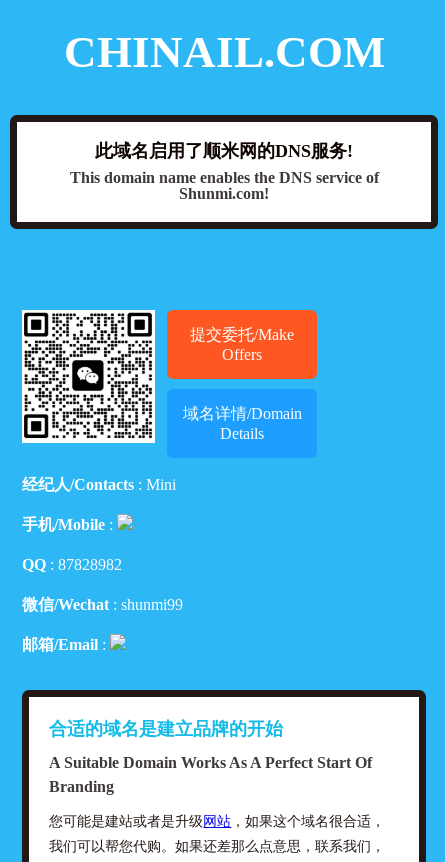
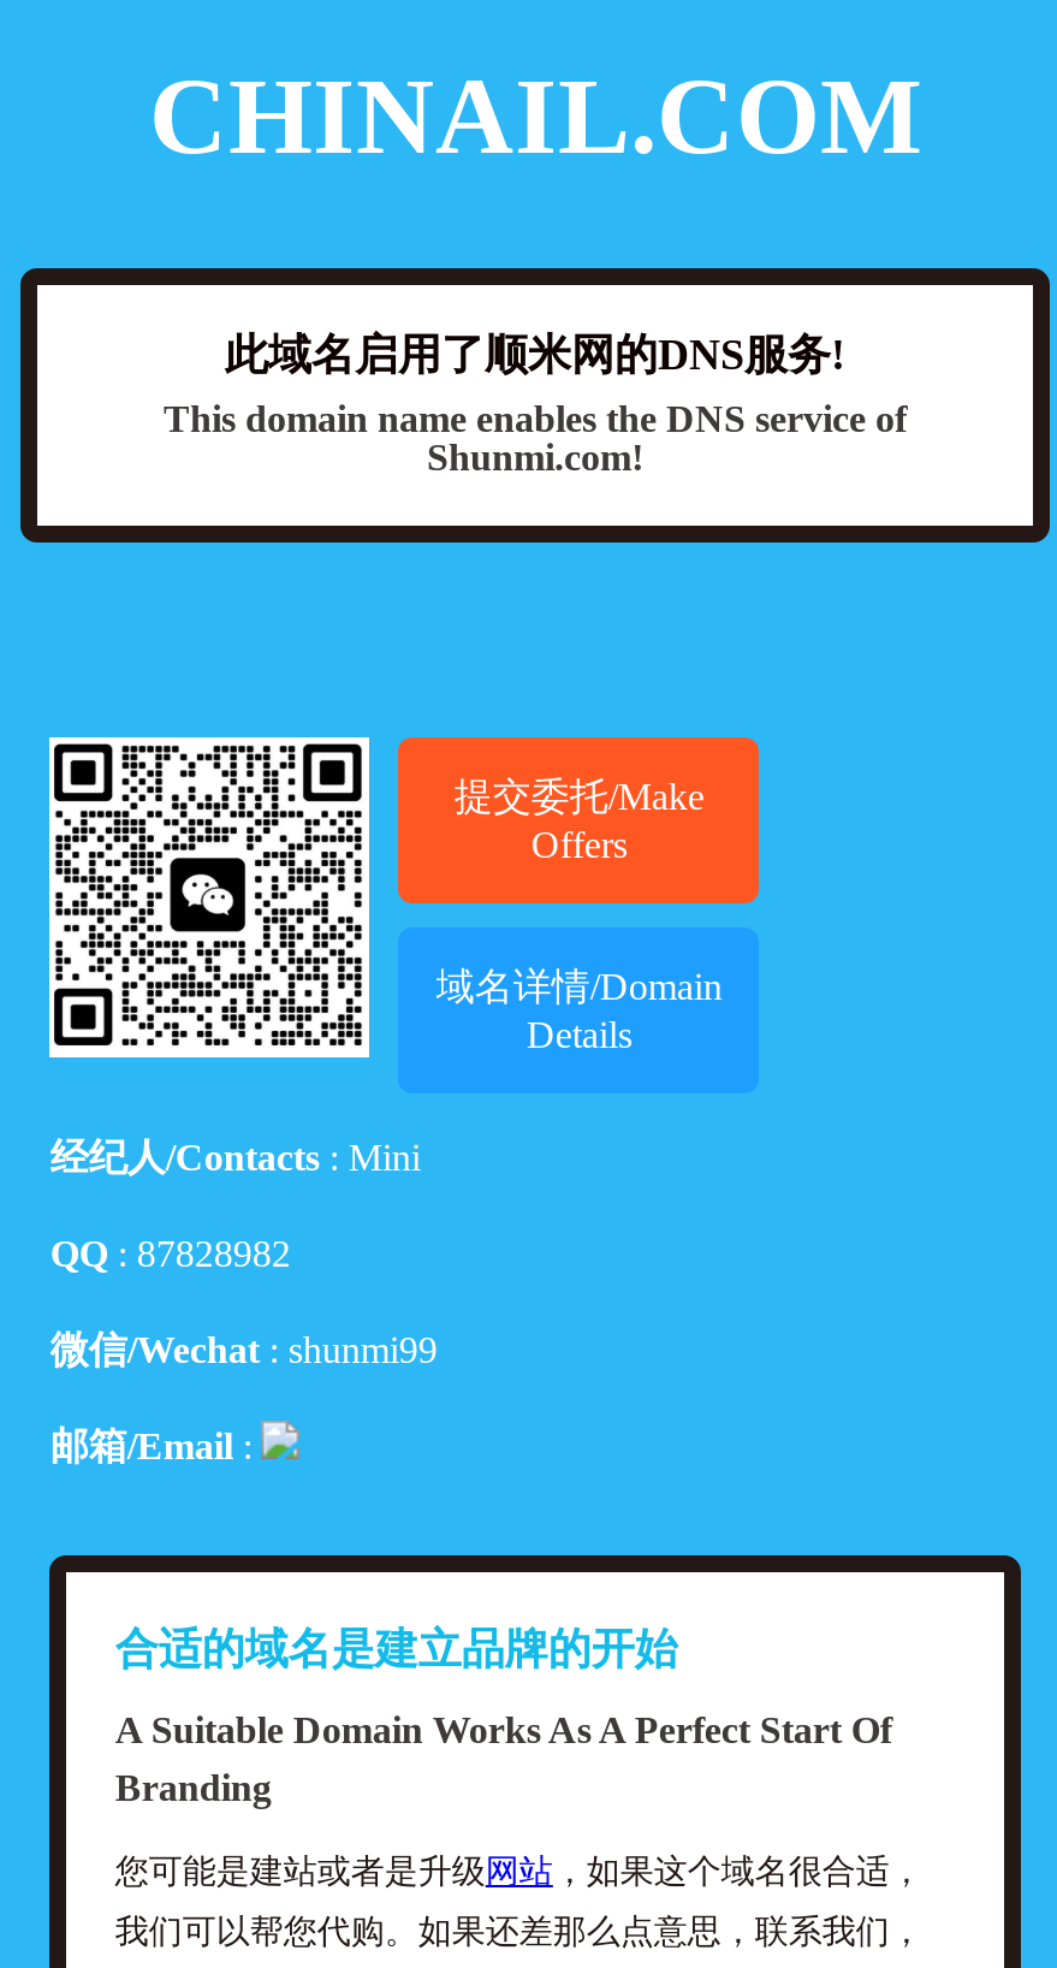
- 手机/Mobile:
